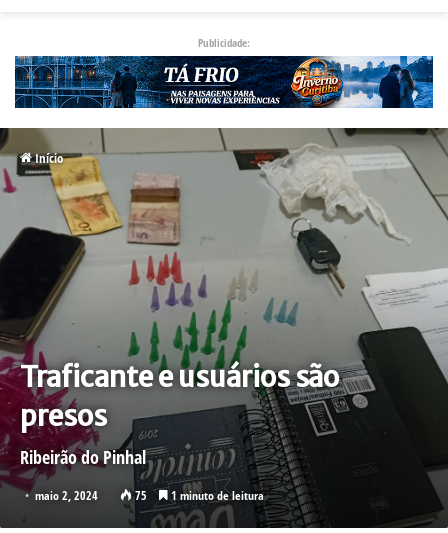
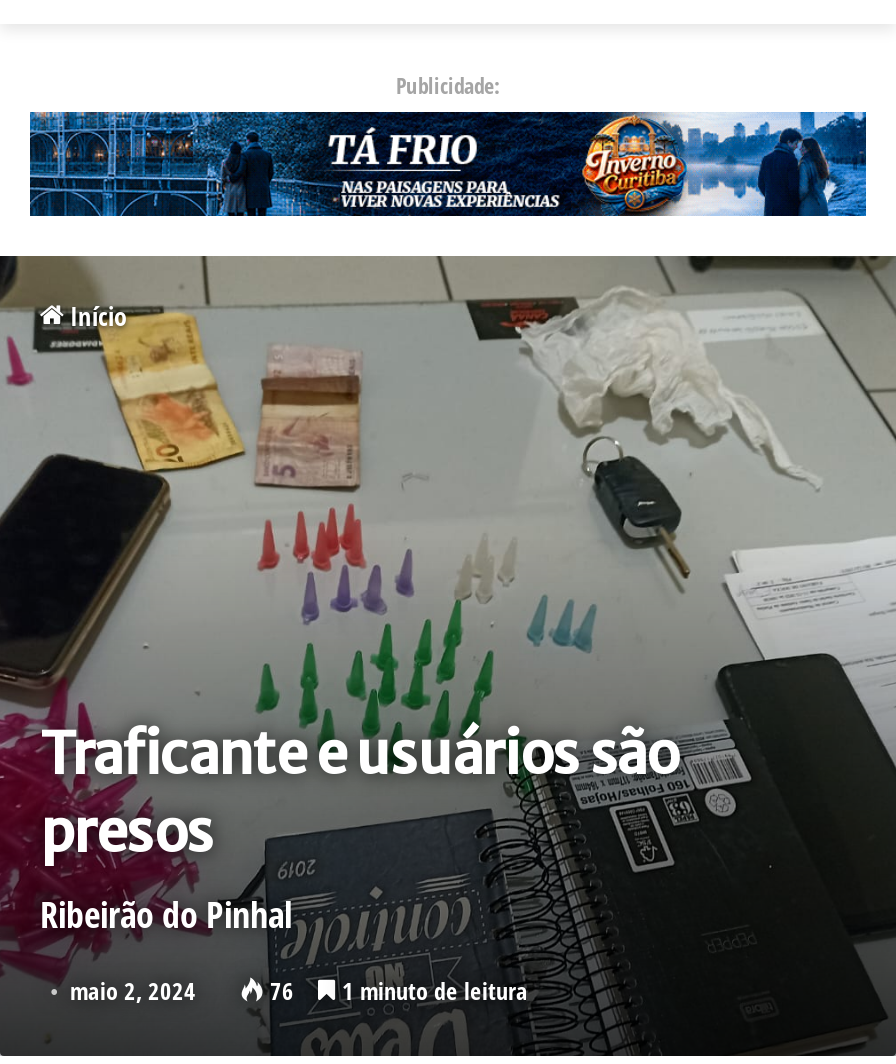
- maio 2, 2024 75 1 minuto de leitura
+ maio 2, 2024 76 1 minuto de leitura
